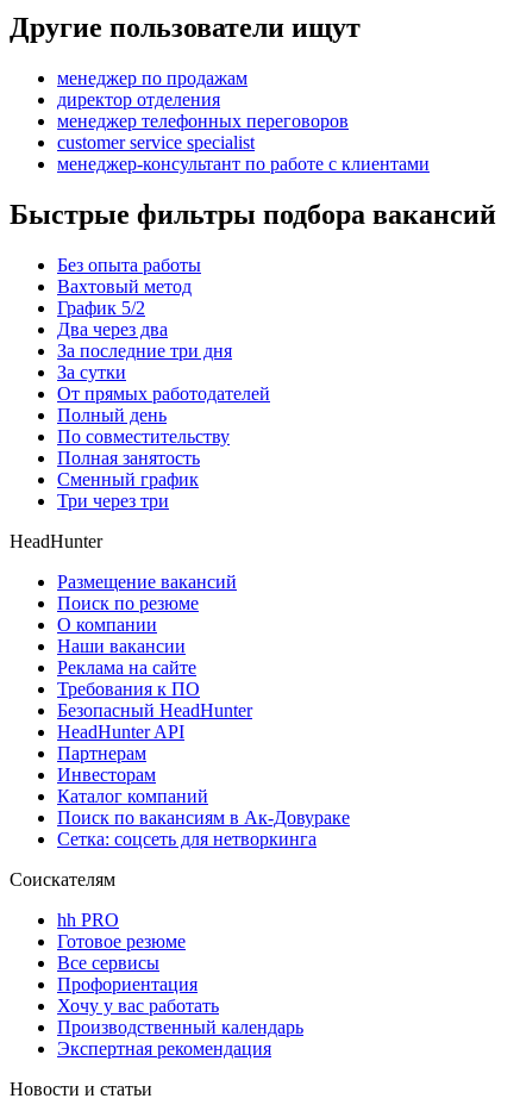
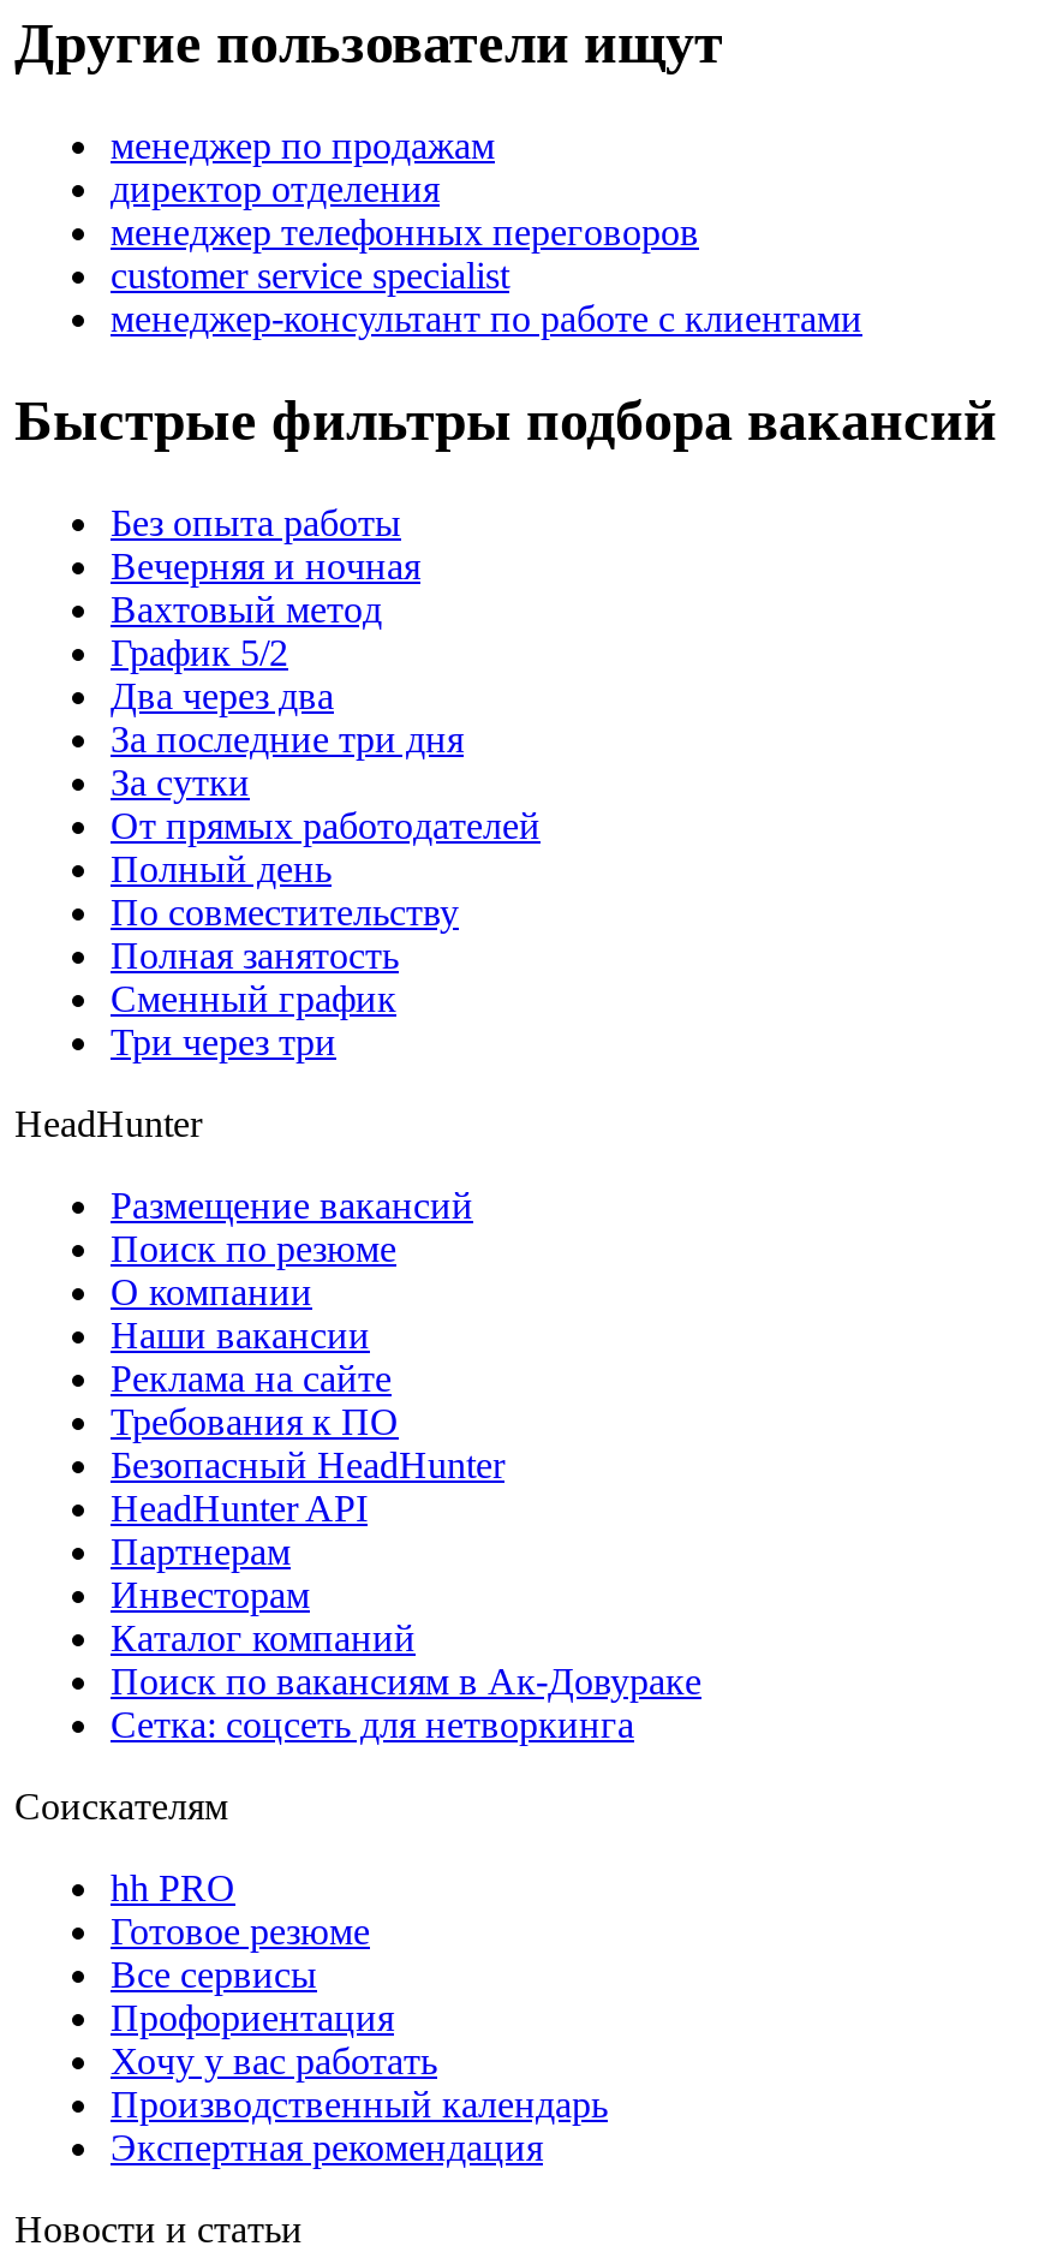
+ Вечерняя и ночная
